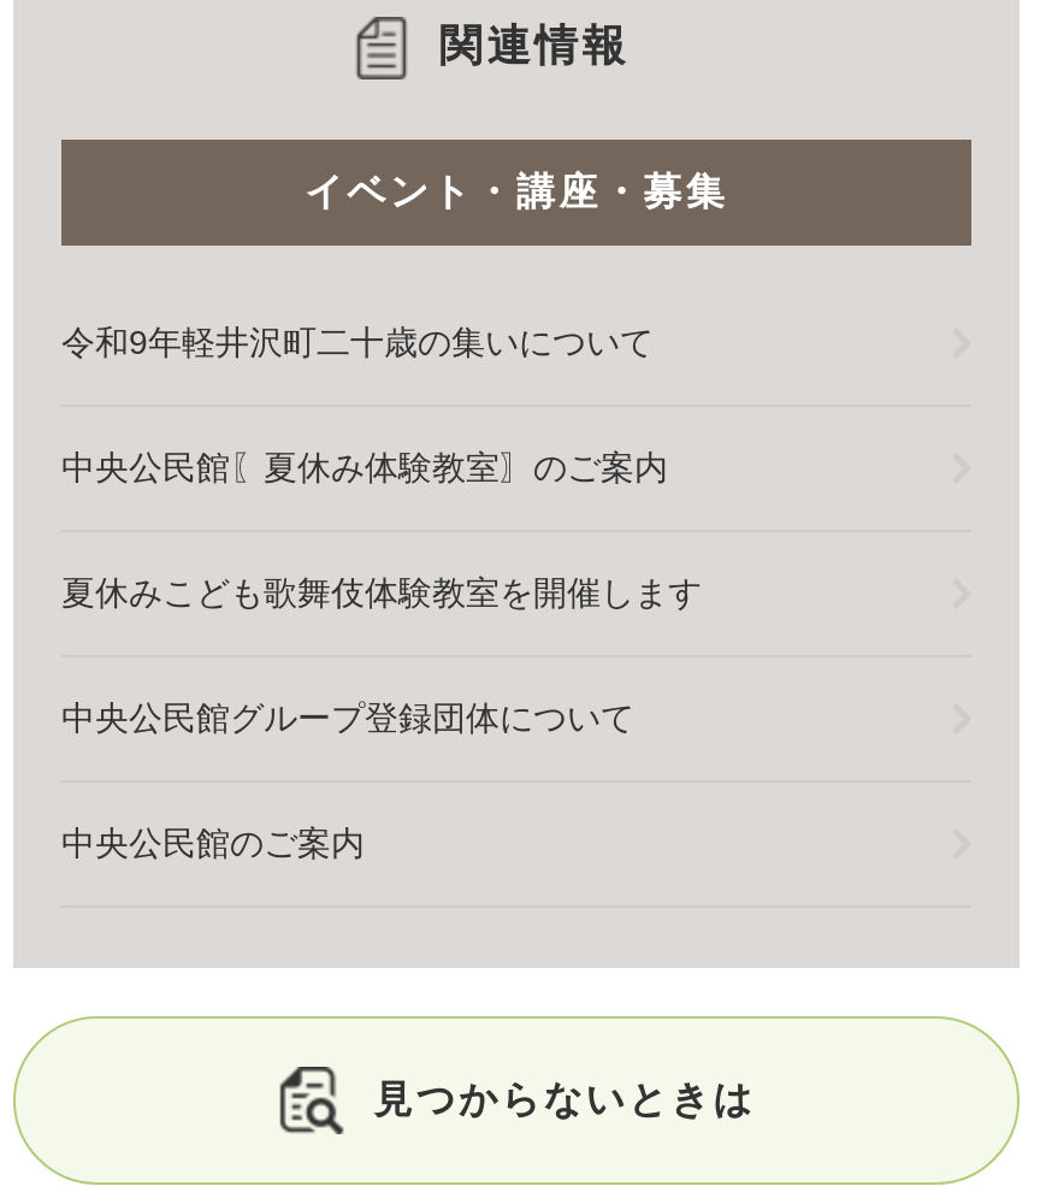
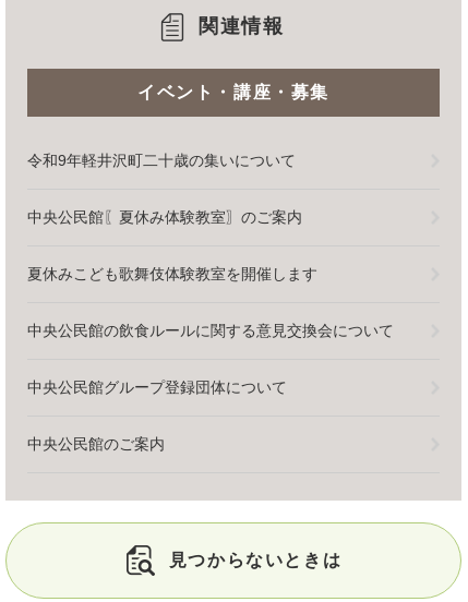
+ 中央公民館の飲食ルールに関する意見交換会について
